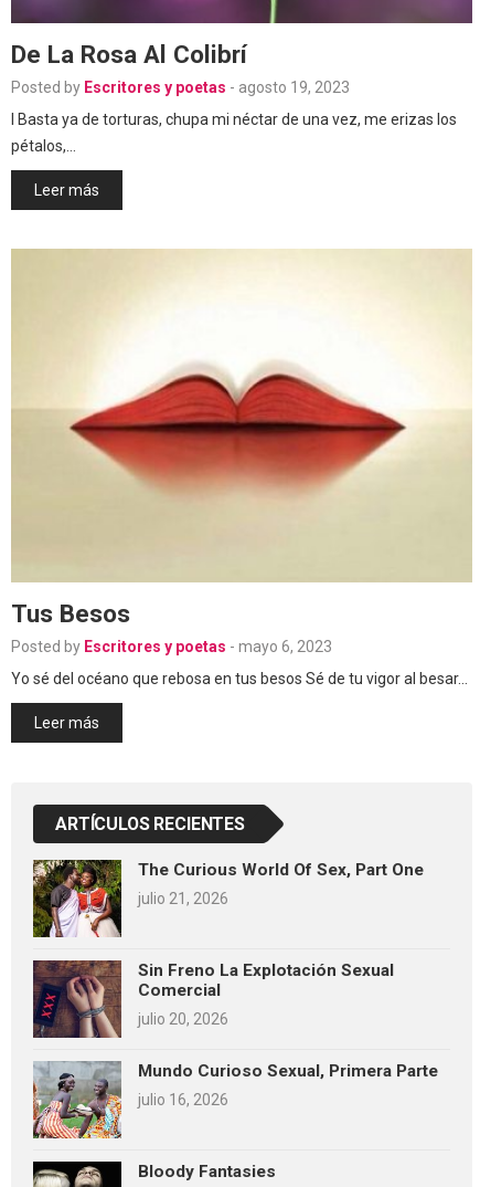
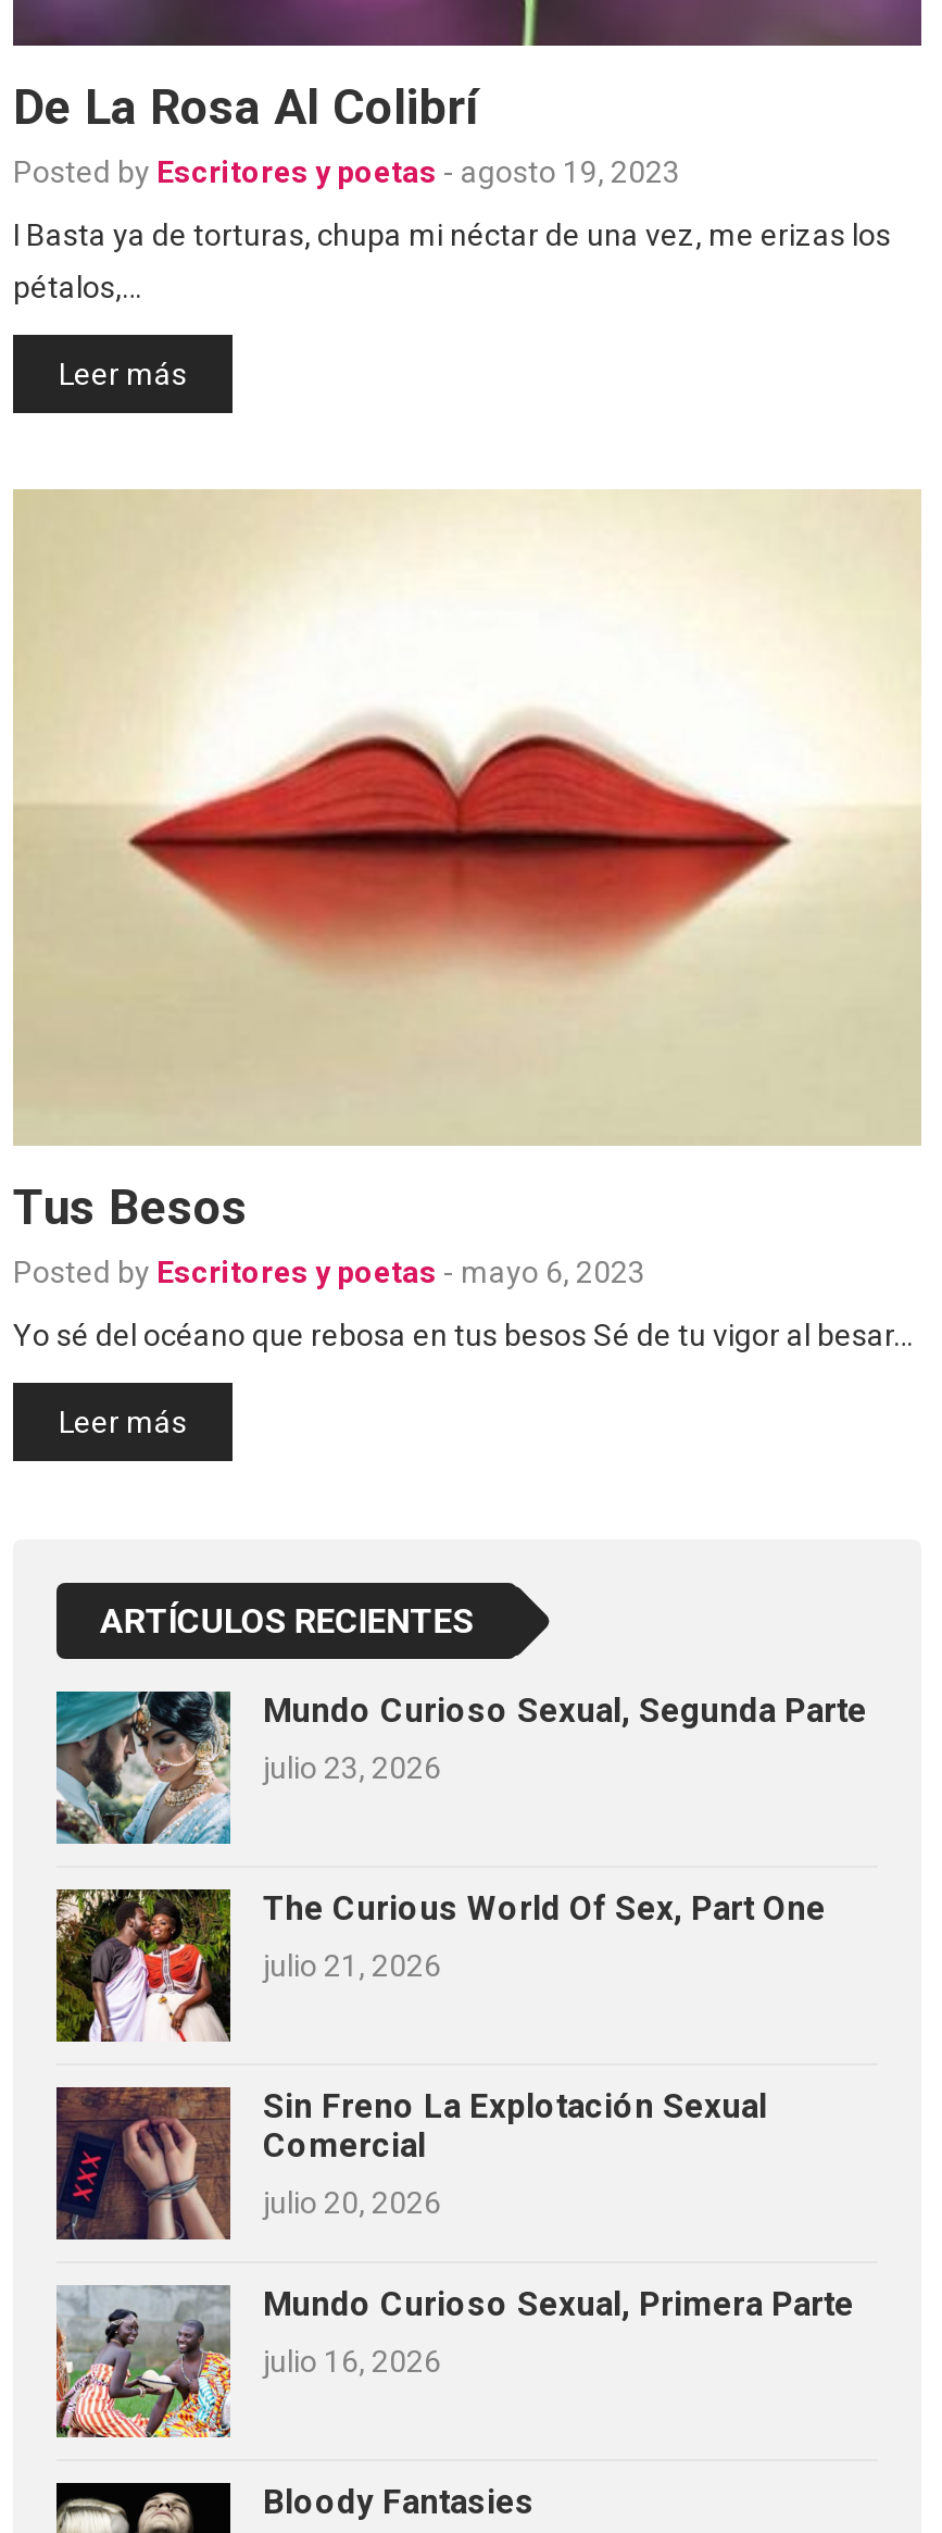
+ [image]
+ Mundo Curioso Sexual, Segunda Parte
+ julio 23, 2026
